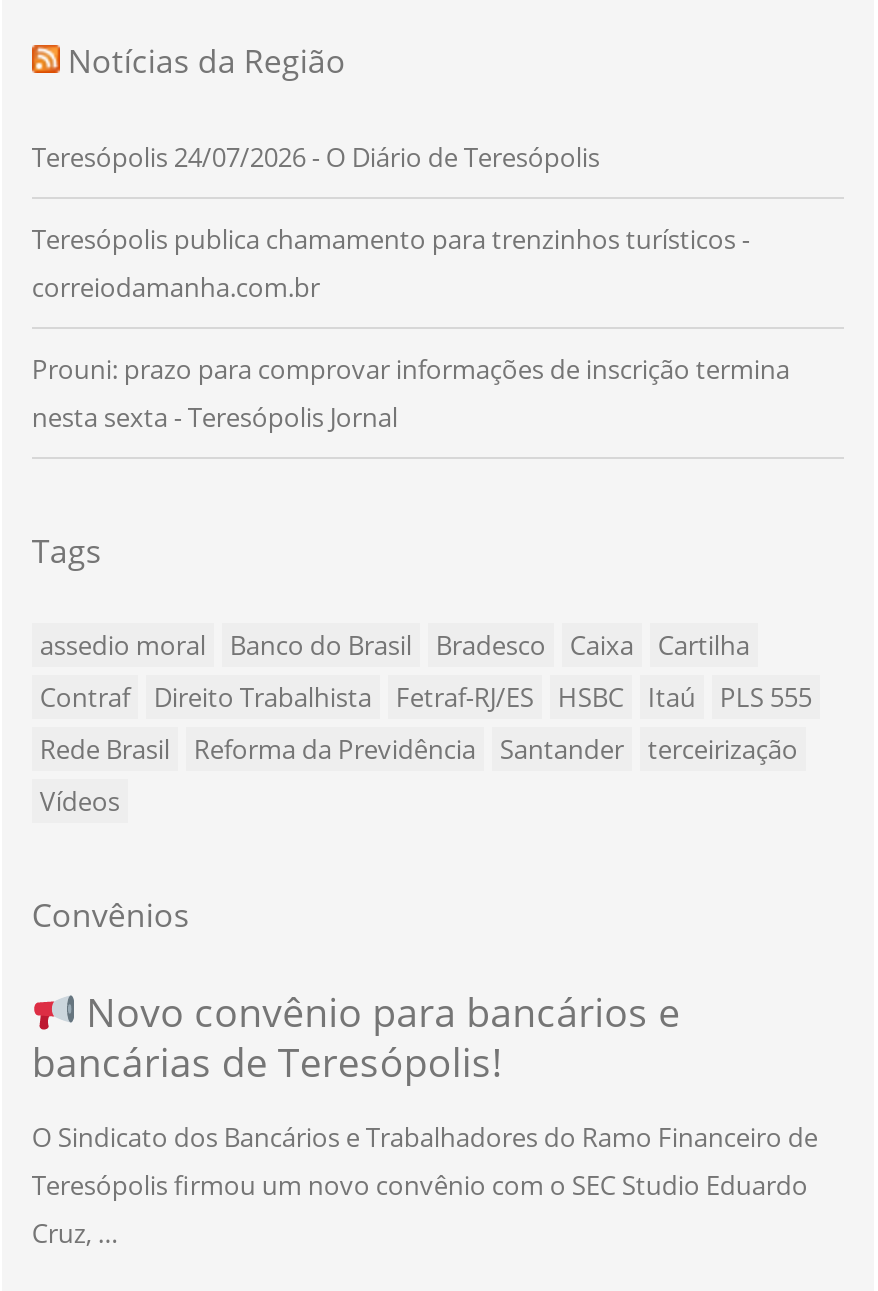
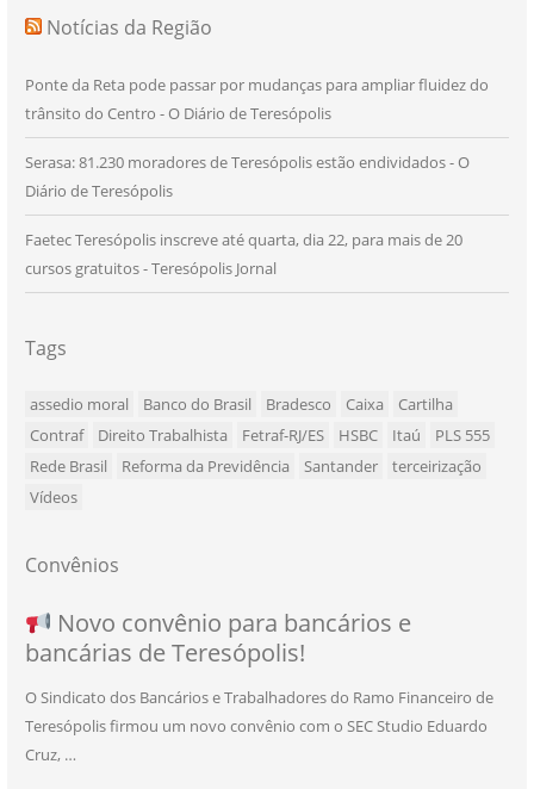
- Teresópolis 24/07/2026 - O Diário de Teresópolis
+ Ponte da Reta pode passar por mudanças para ampliar fluidez do
+ trânsito do Centro - O Diário de Teresópolis

- Teresópolis publica chamamento para trenzinhos turísticos -
- correiodamanha.com.br
+ Serasa: 81.230 moradores de Teresópolis estão endividados - O
+ Diário de Teresópolis

- Prouni: prazo para comprovar informações de inscrição termina
- nesta sexta - Teresópolis Jornal
+ Faetec Teresópolis inscreve até quarta, dia 22, para mais de 20
+ cursos gratuitos - Teresópolis Jornal
